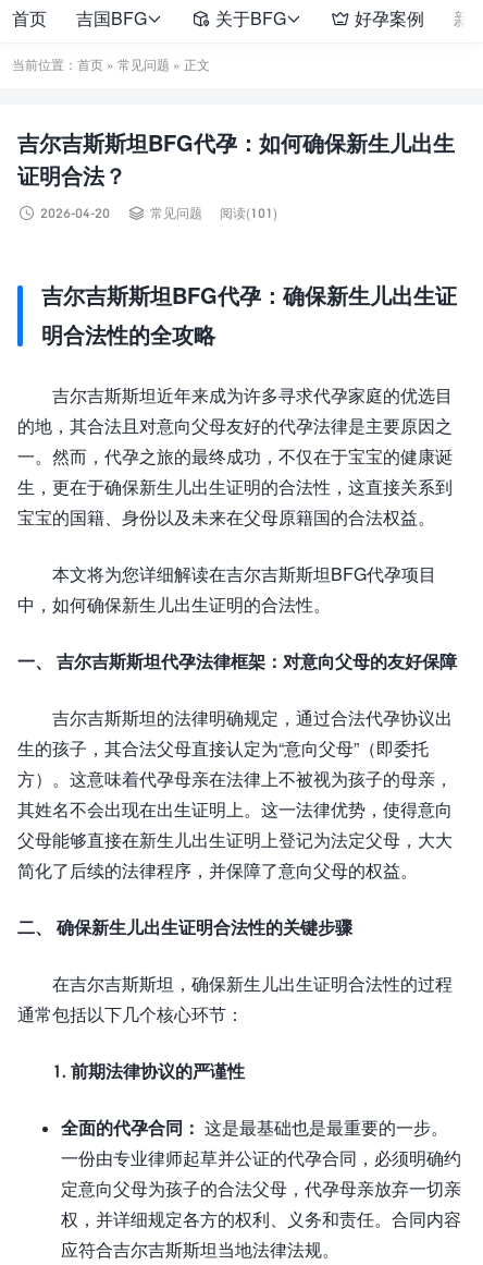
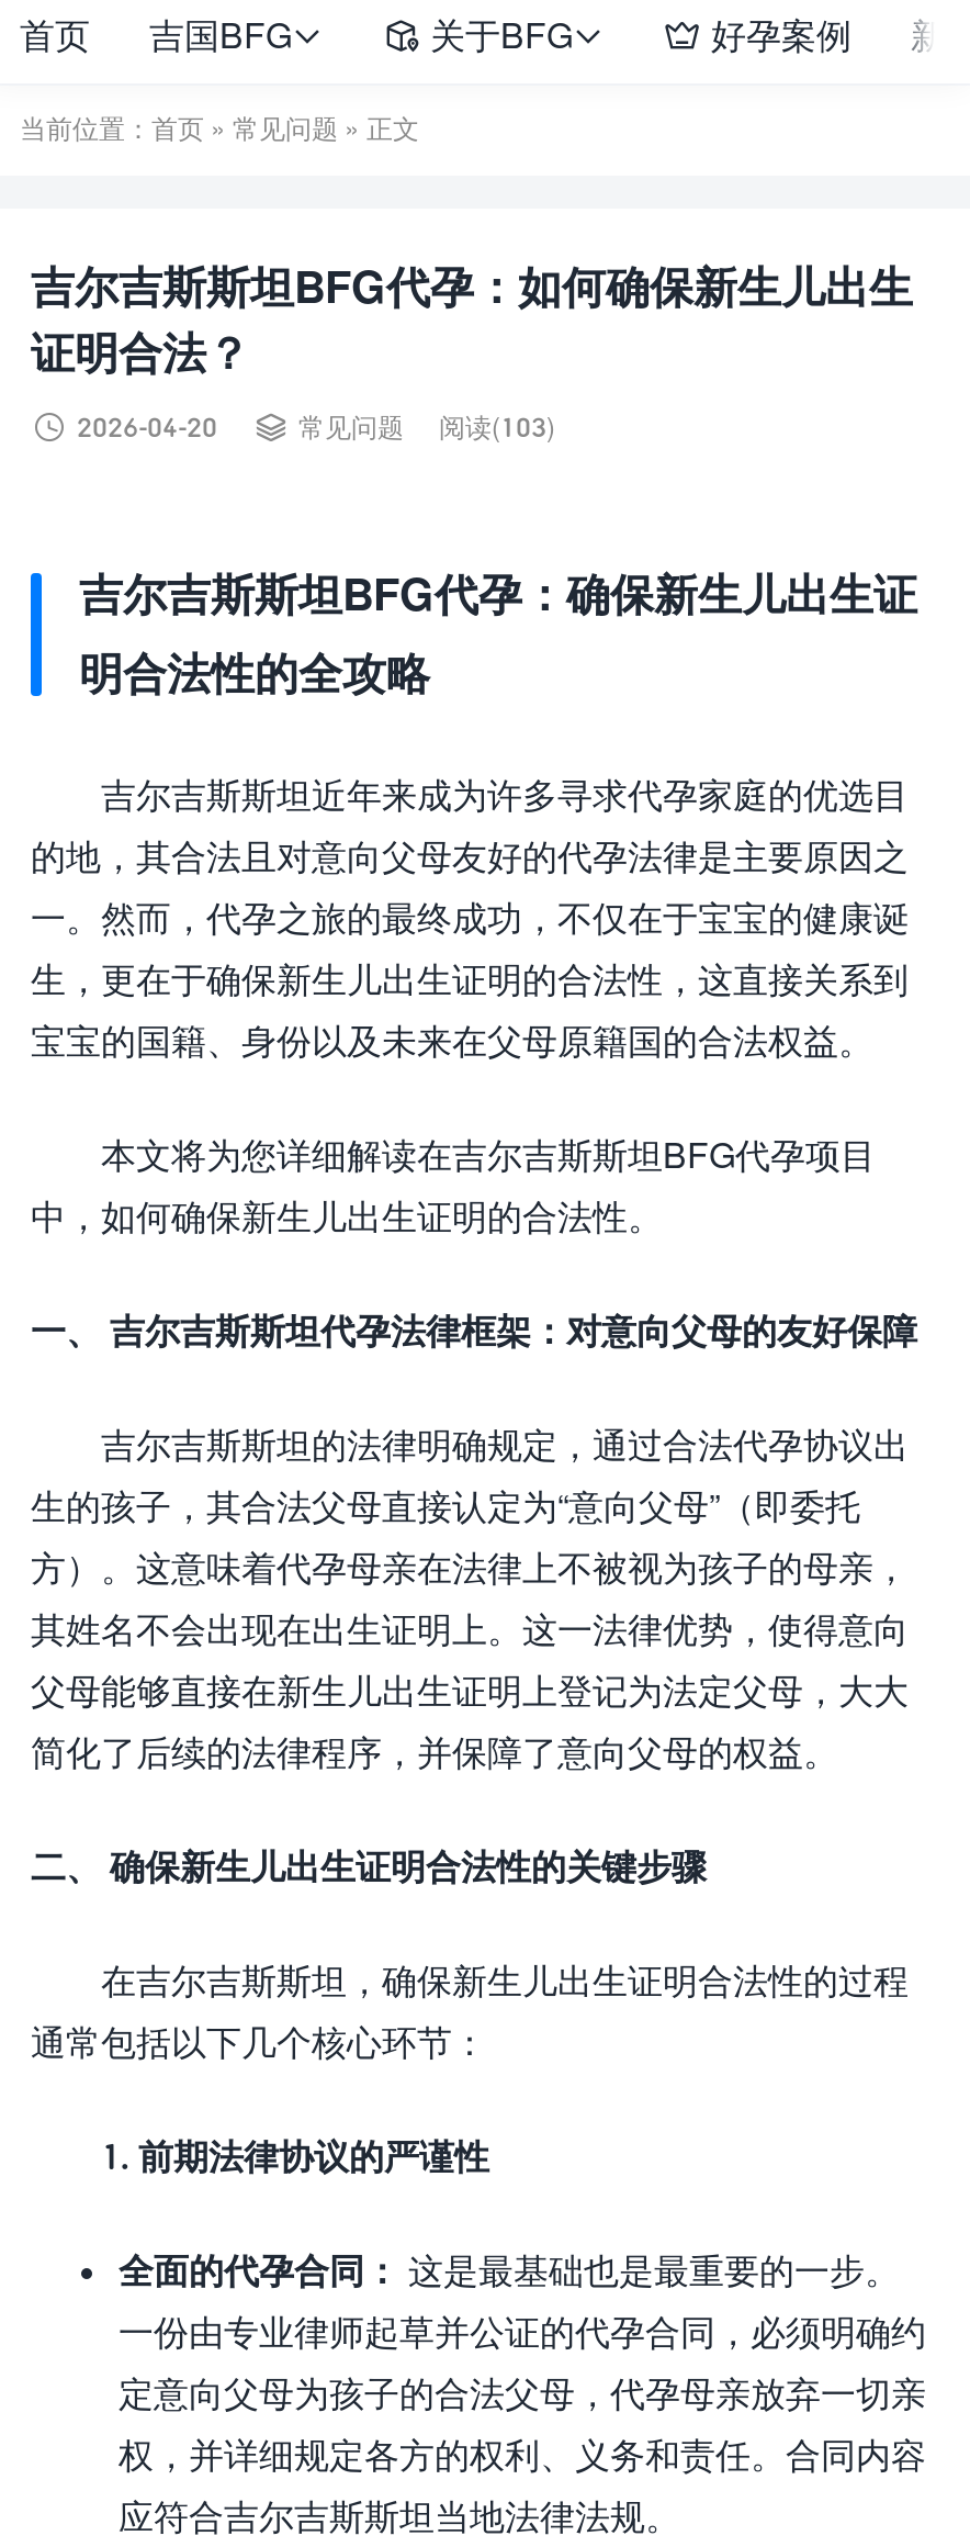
- 阅读(101)
+ 阅读(103)
